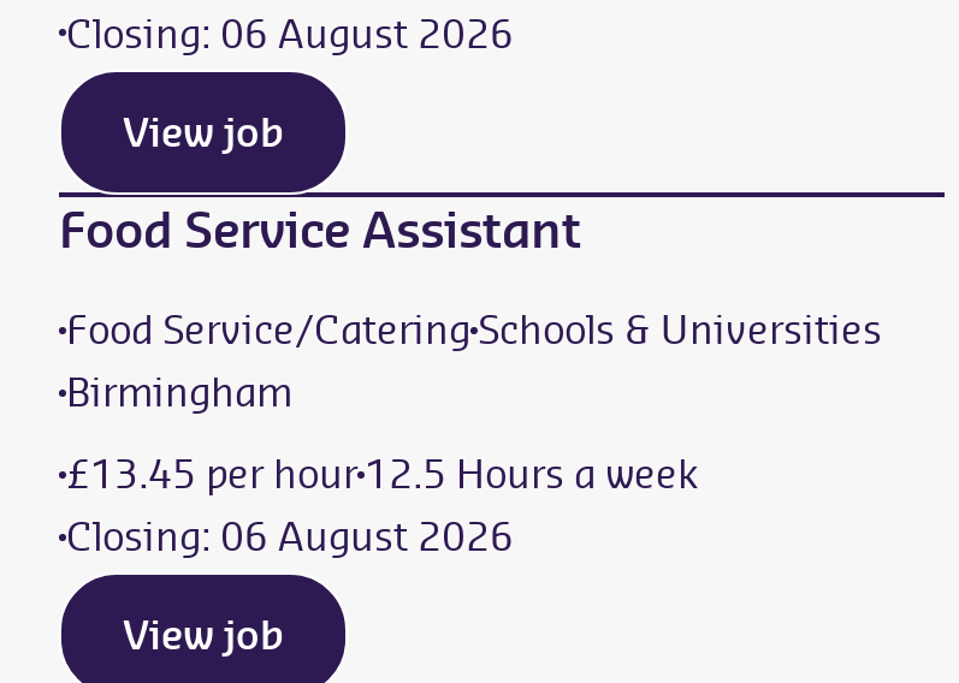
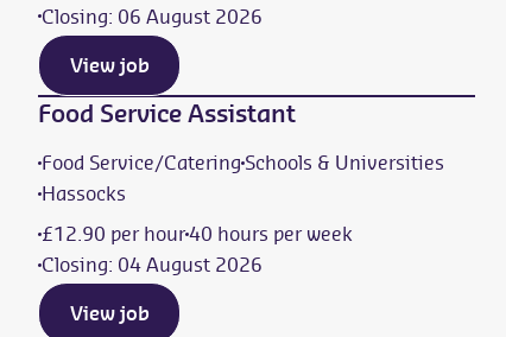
- Birmingham
+ Hassocks

- £13.45 per hour 12.5 Hours a week
- Closing: 06 August 2026
+ £12.90 per hour 40 hours per week
+ Closing: 04 August 2026
